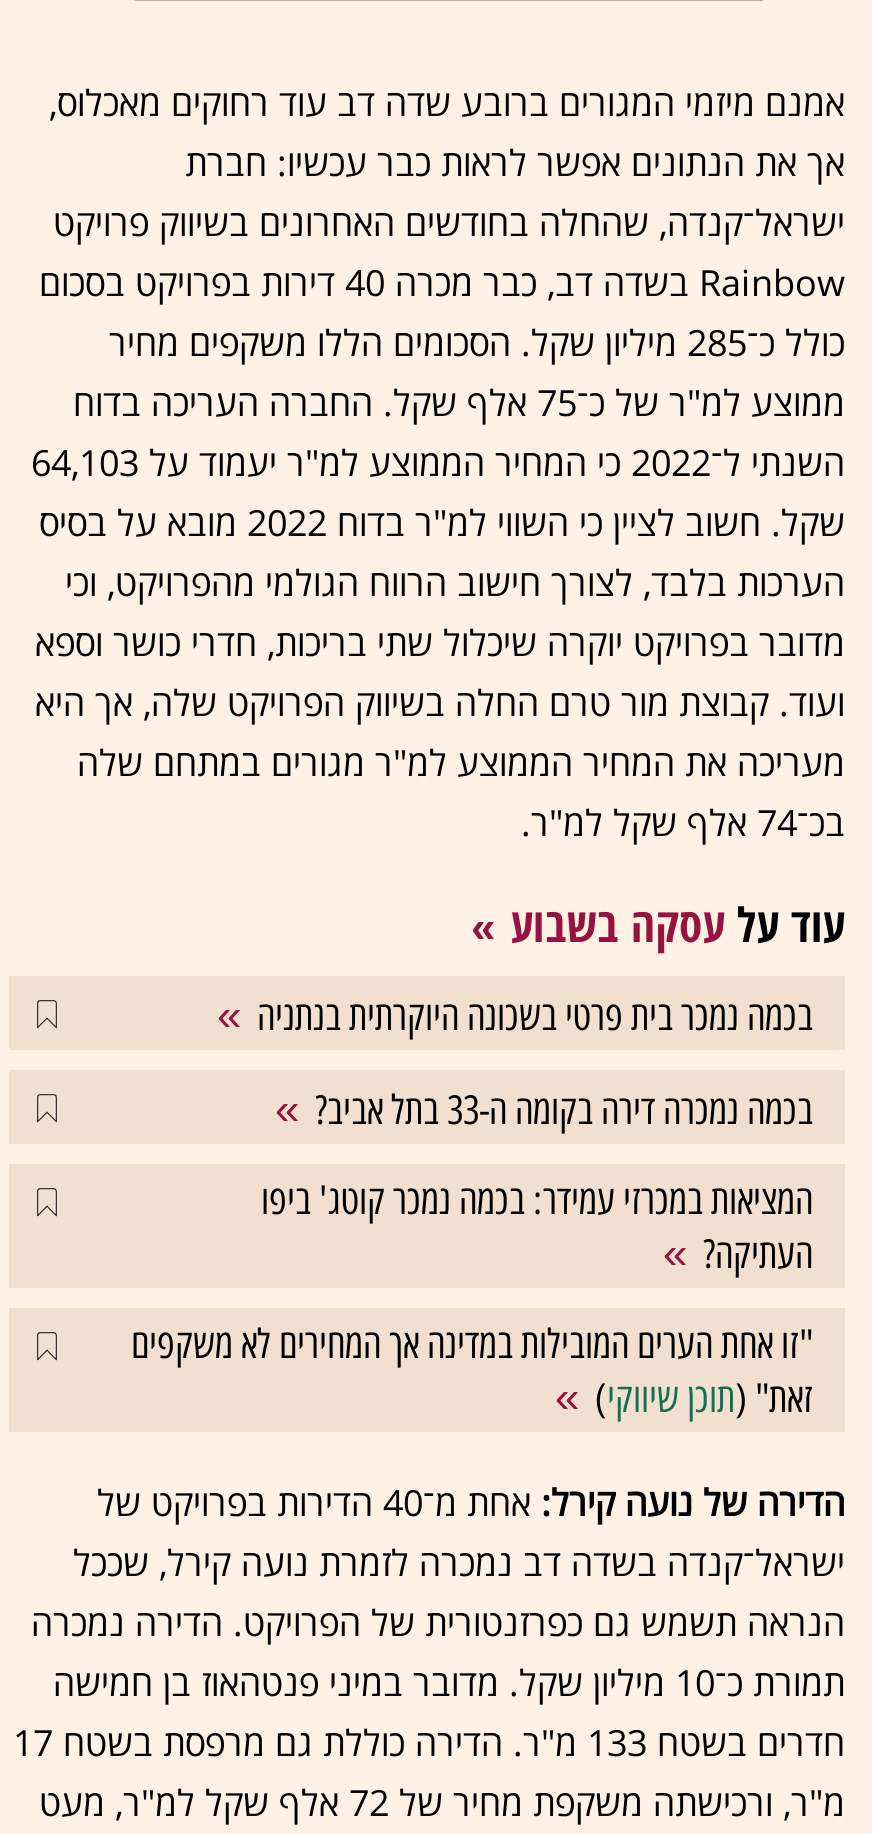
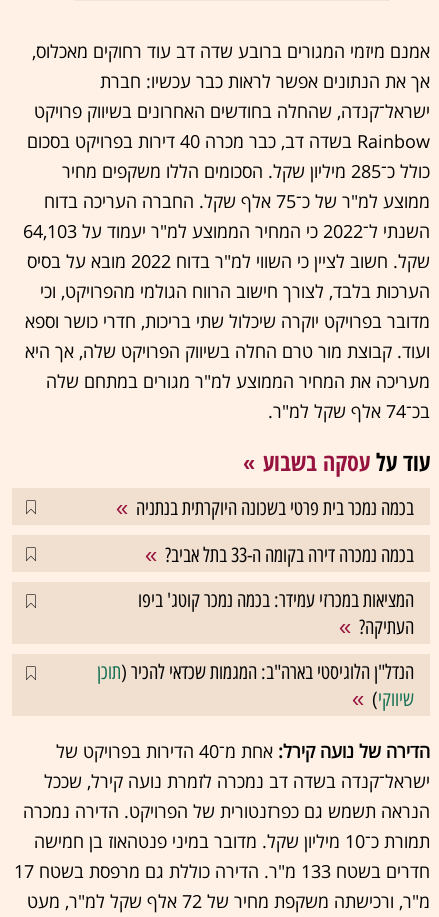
- "זו אחת הערים המובילות במדינה אך המחירים לא משקפים
- זאת" (תוכן שיווקי)
+ הנדל"ן הלוגיסטי בארה"ב: המגמות שכדאי להכיר (תוכן
+ שיווקי)
